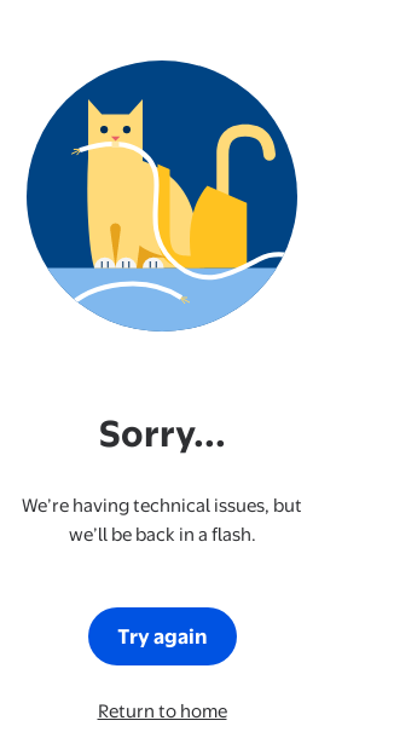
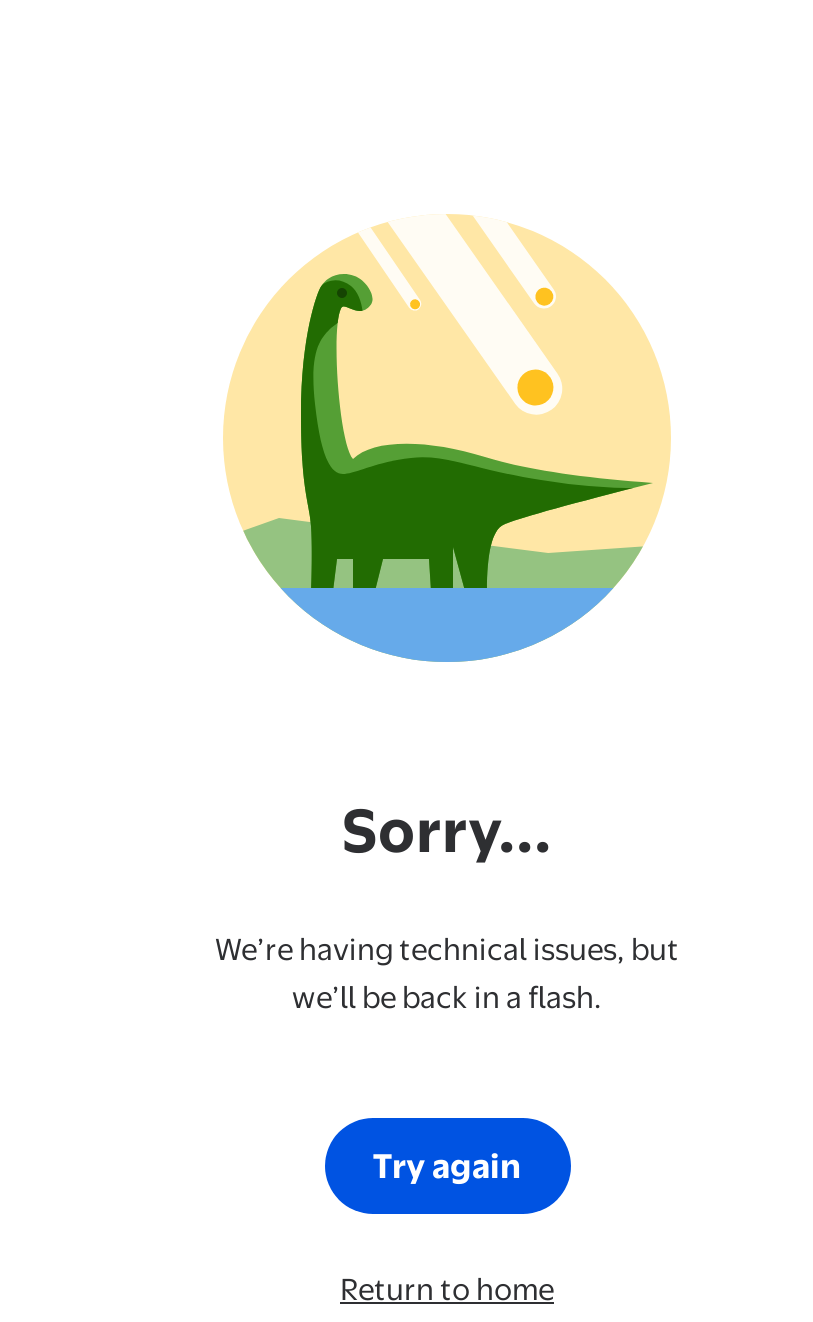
- [image]
+ [image]
